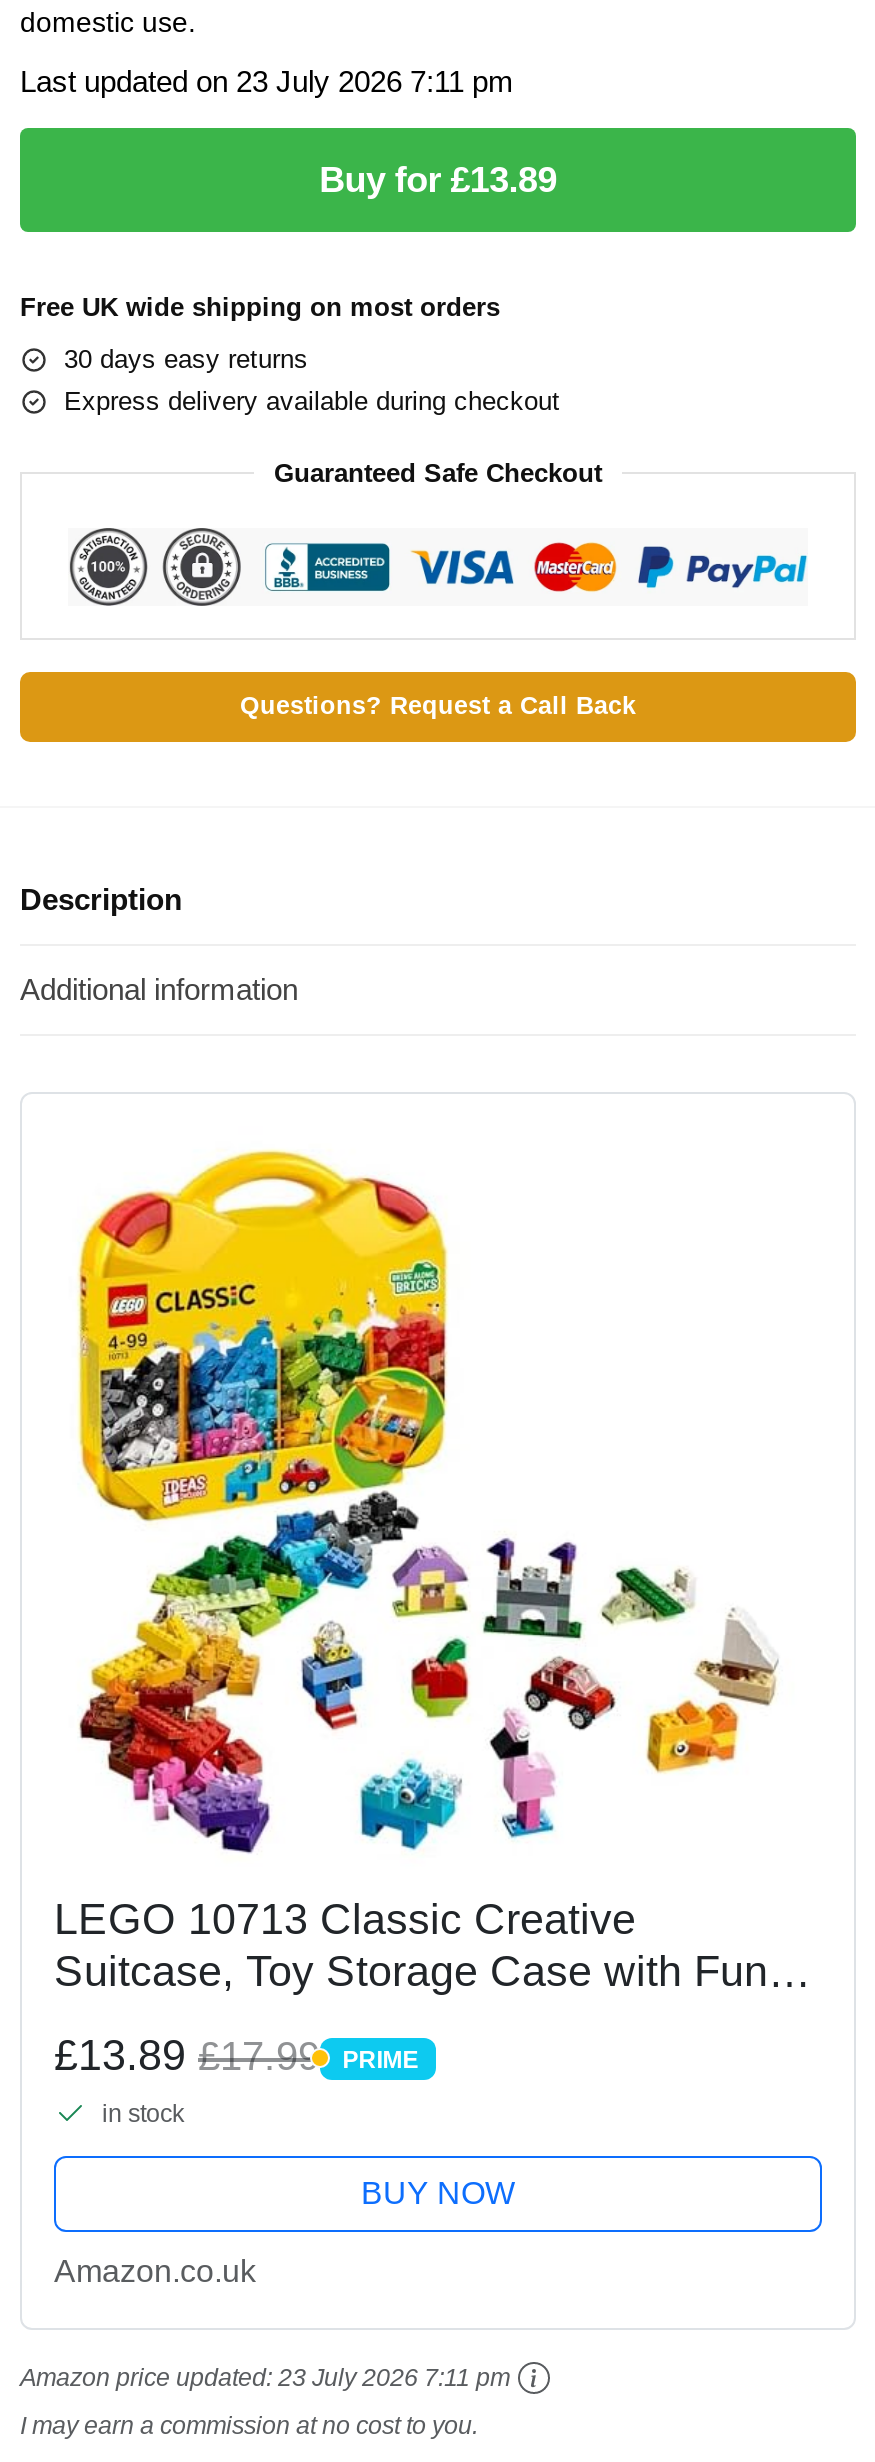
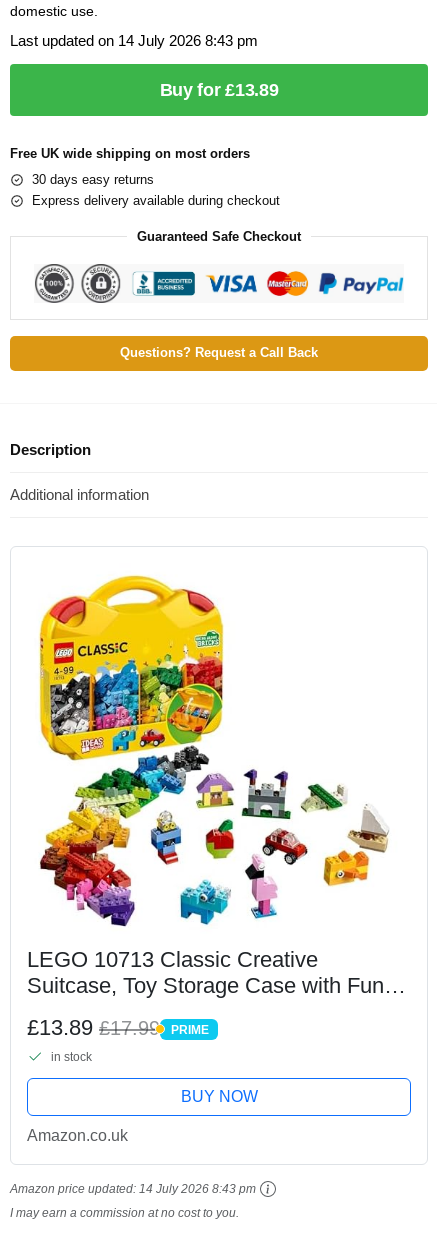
- Last updated on 23 July 2026 7:11 pm
+ Last updated on 14 July 2026 8:43 pm

- Amazon price updated: 23 July 2026 7:11 pm
+ Amazon price updated: 14 July 2026 8:43 pm
